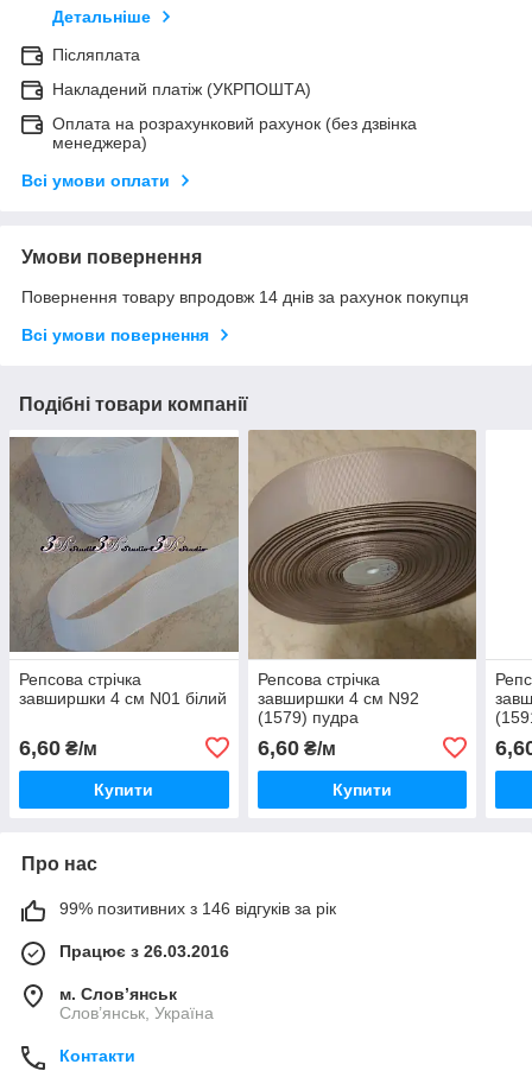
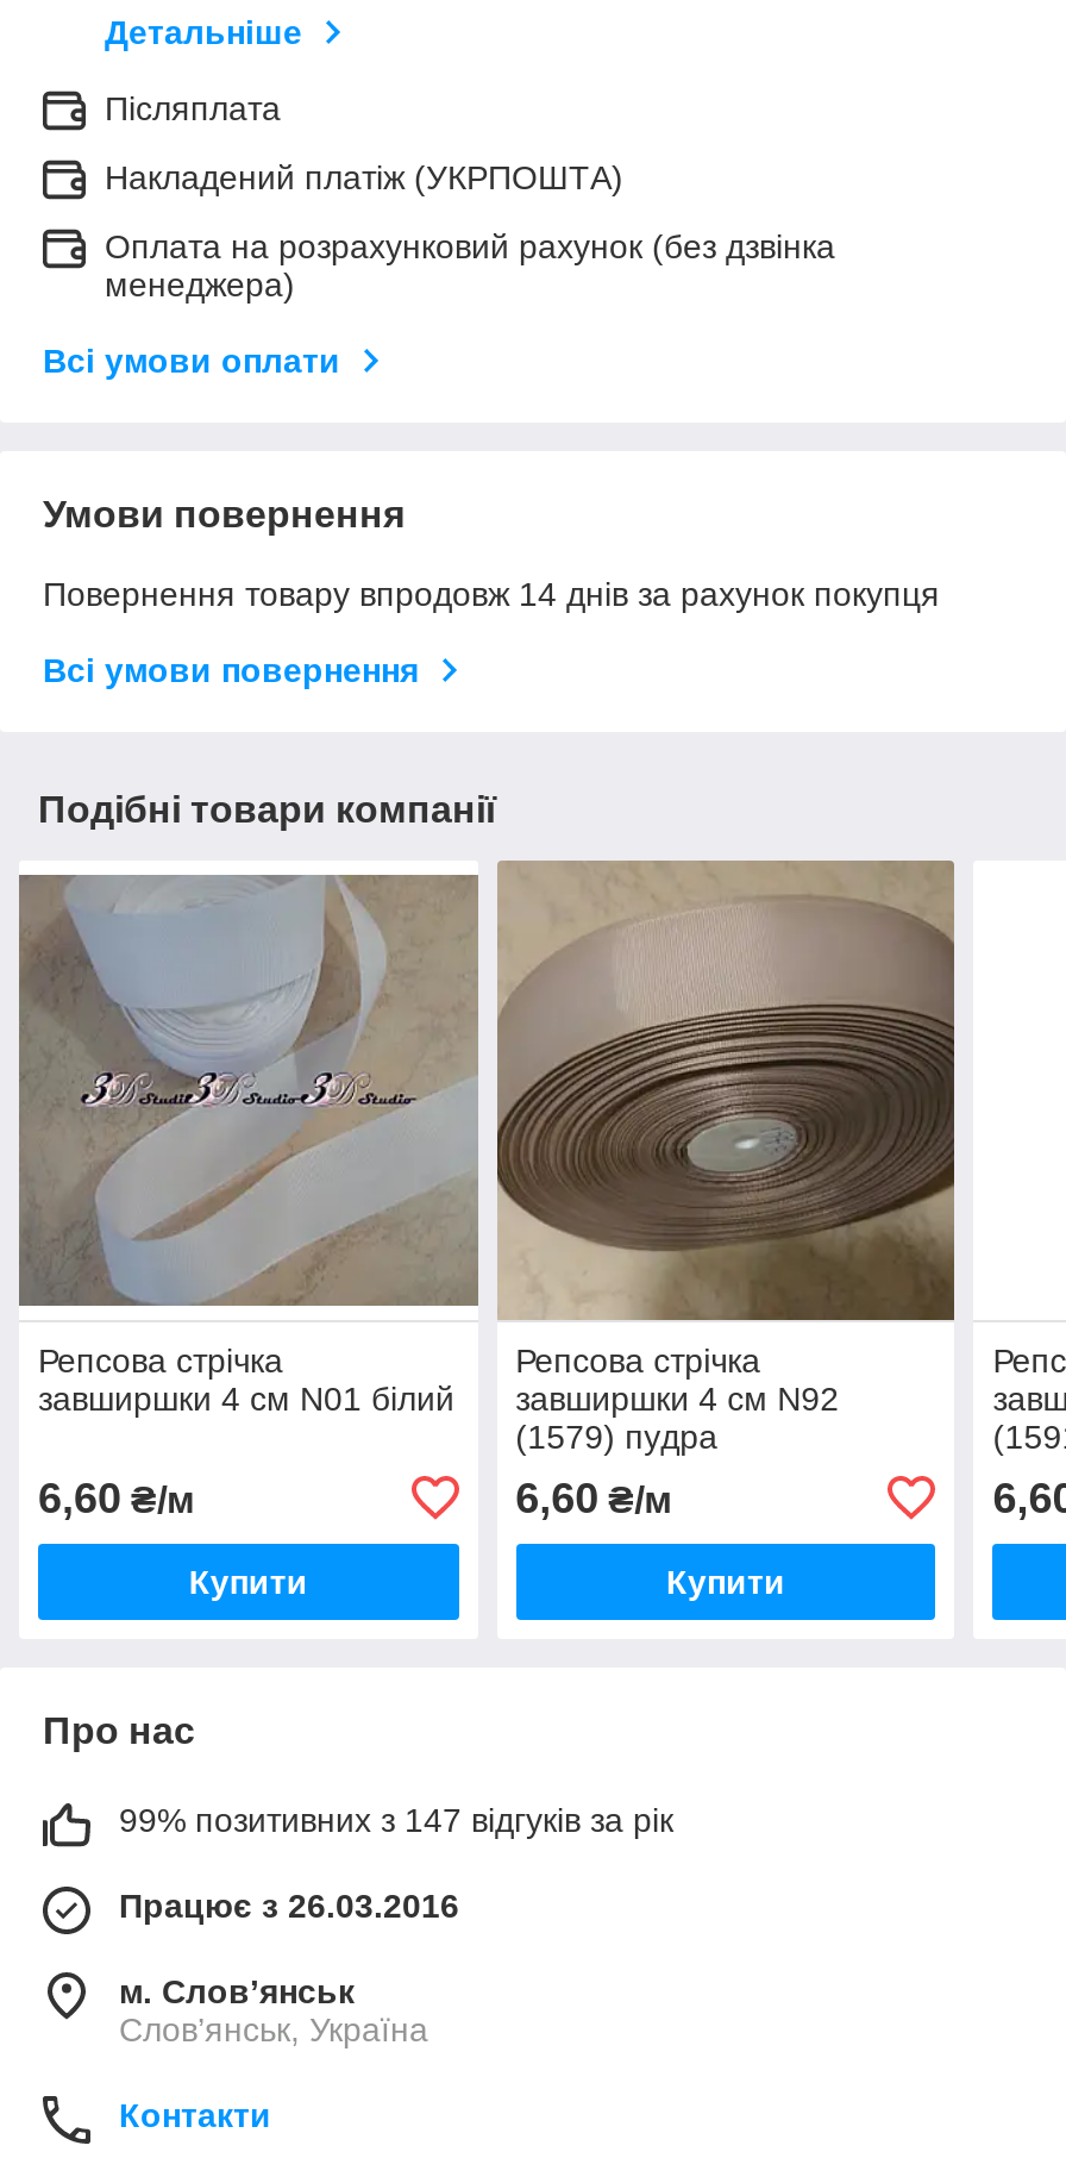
- 99% позитивних з 146 відгуків за рік
+ 99% позитивних з 147 відгуків за рік
